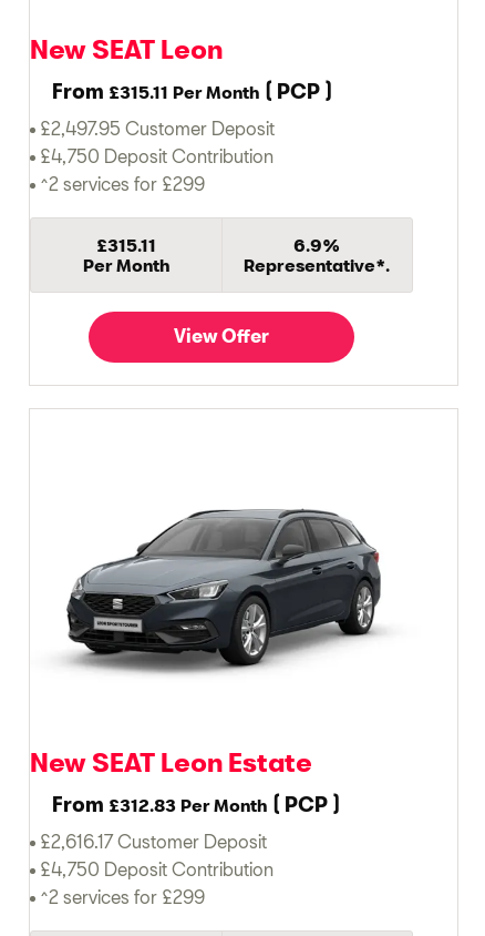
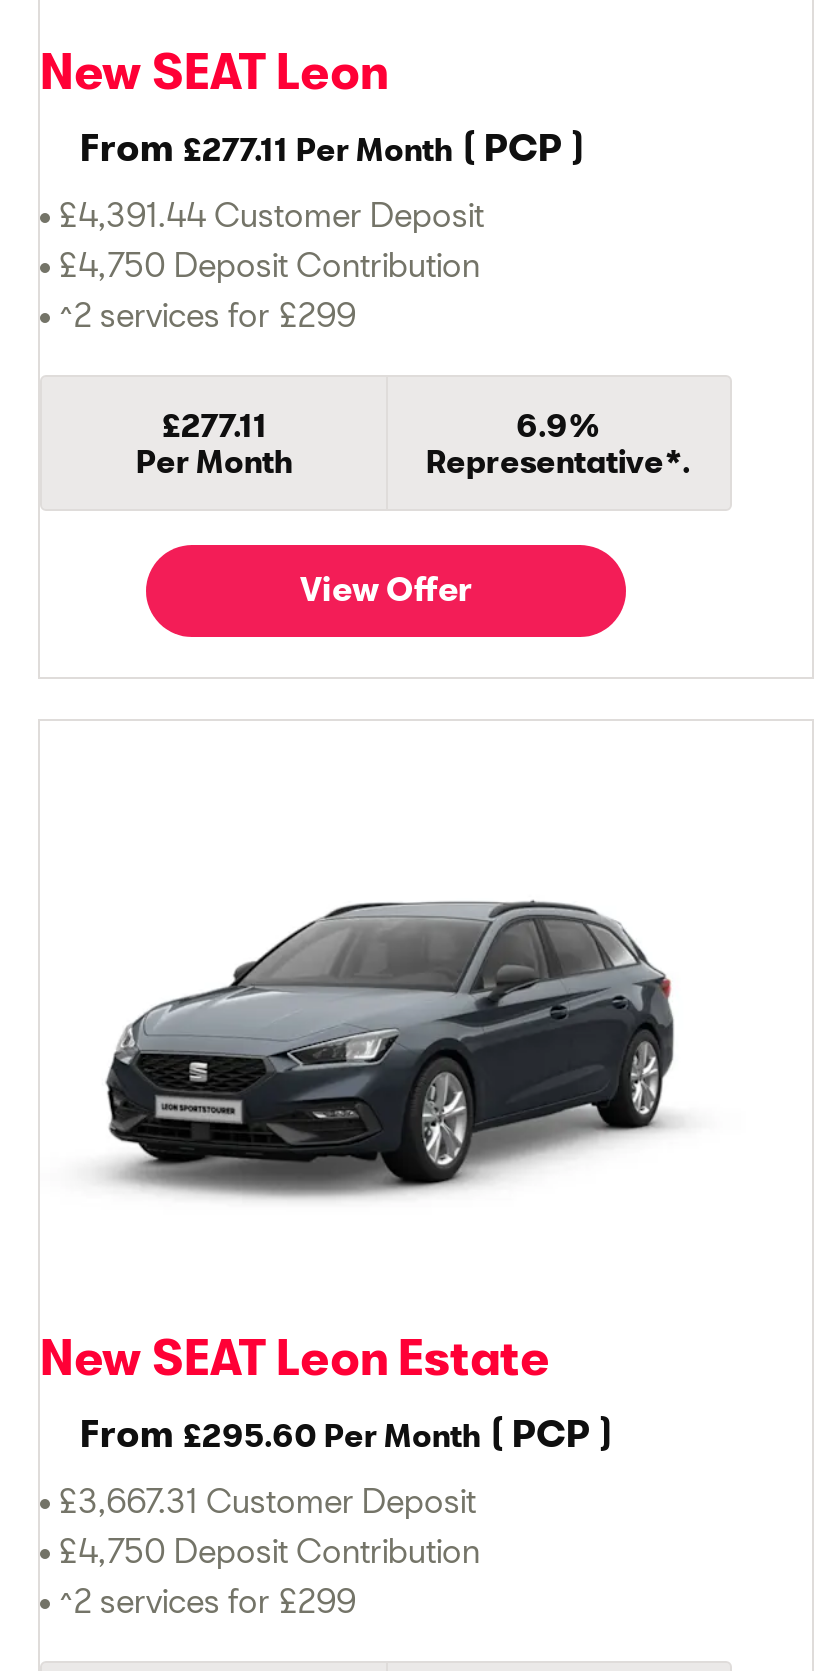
- From £315.11 Per Month ( PCP )
+ From £277.11 Per Month ( PCP )

- £2,497.95 Customer Deposit
+ £4,391.44 Customer Deposit

- £315.11
+ £277.11

- From £312.83 Per Month ( PCP )
+ From £295.60 Per Month ( PCP )

- £2,616.17 Customer Deposit
+ £3,667.31 Customer Deposit
